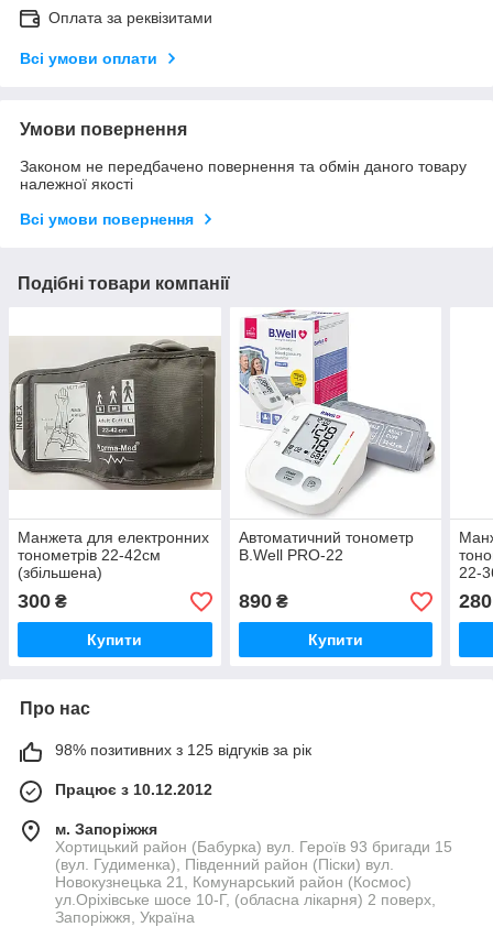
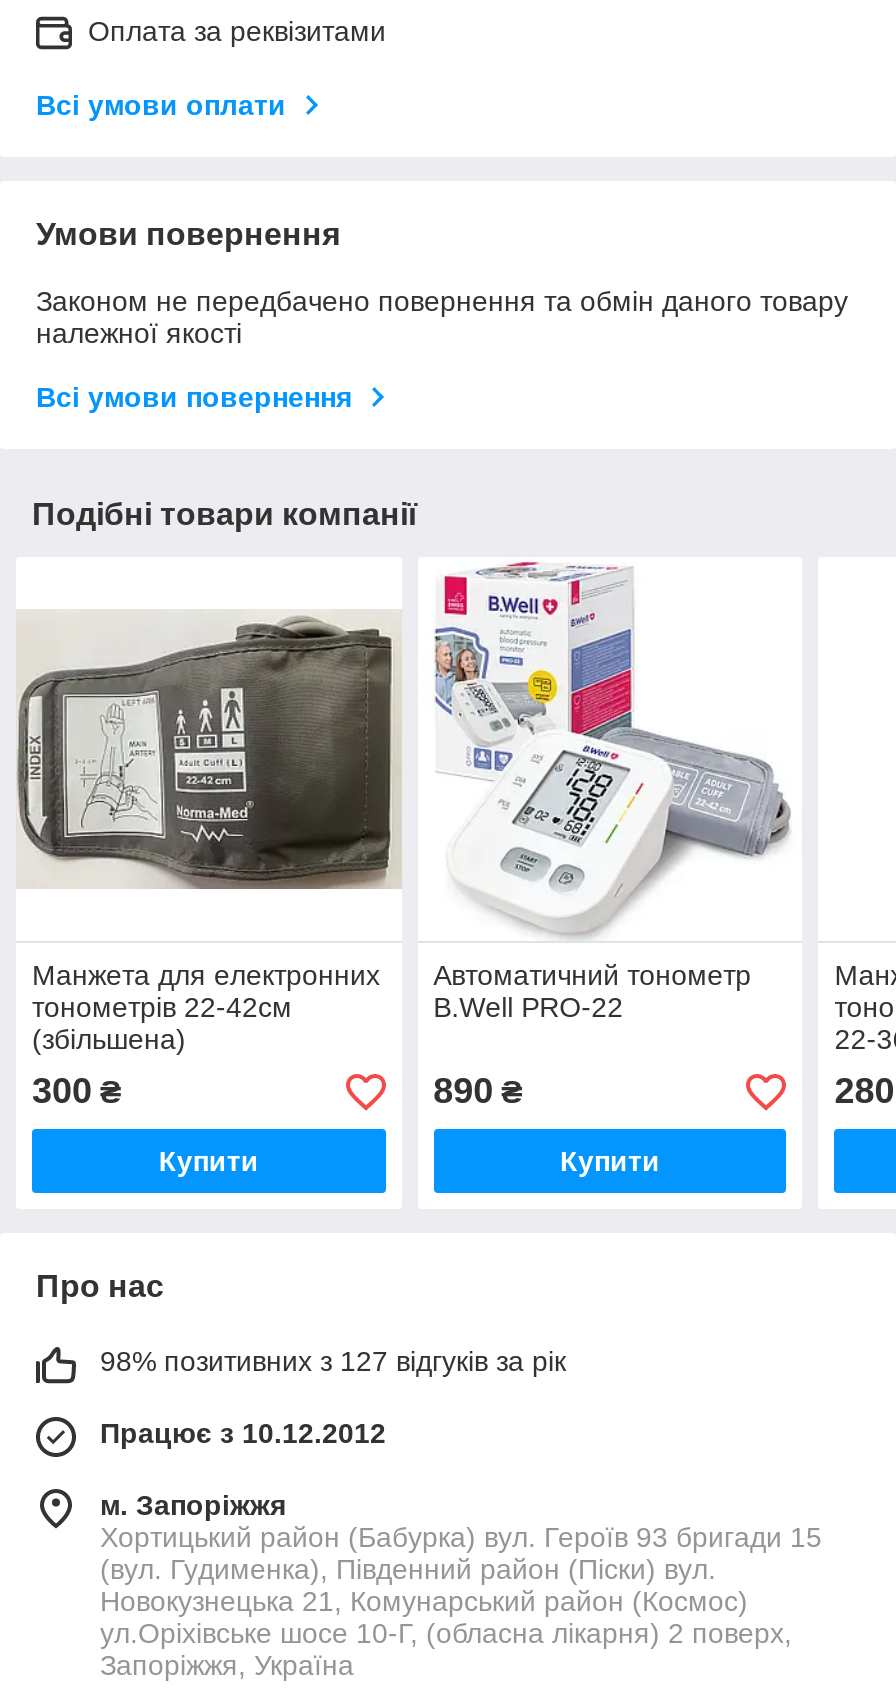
- 98% позитивних з 125 відгуків за рік
+ 98% позитивних з 127 відгуків за рік
